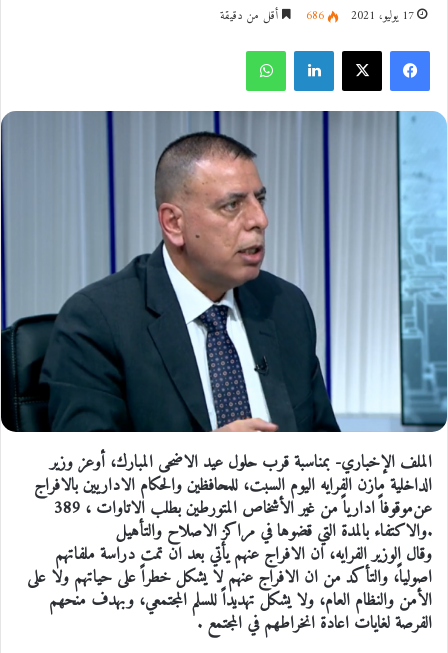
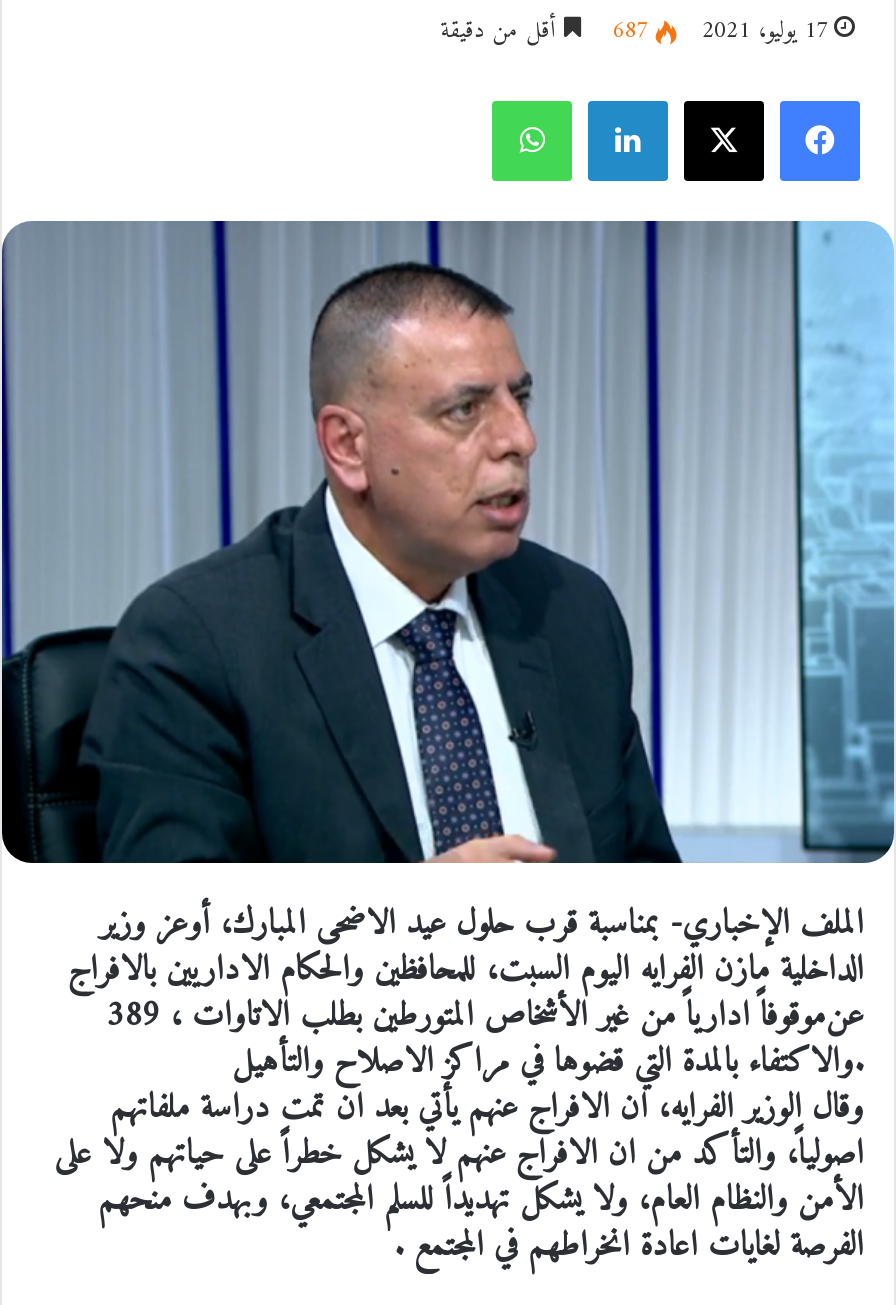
- 686 أقل من دقيقة
+ 687 أقل من دقيقة
